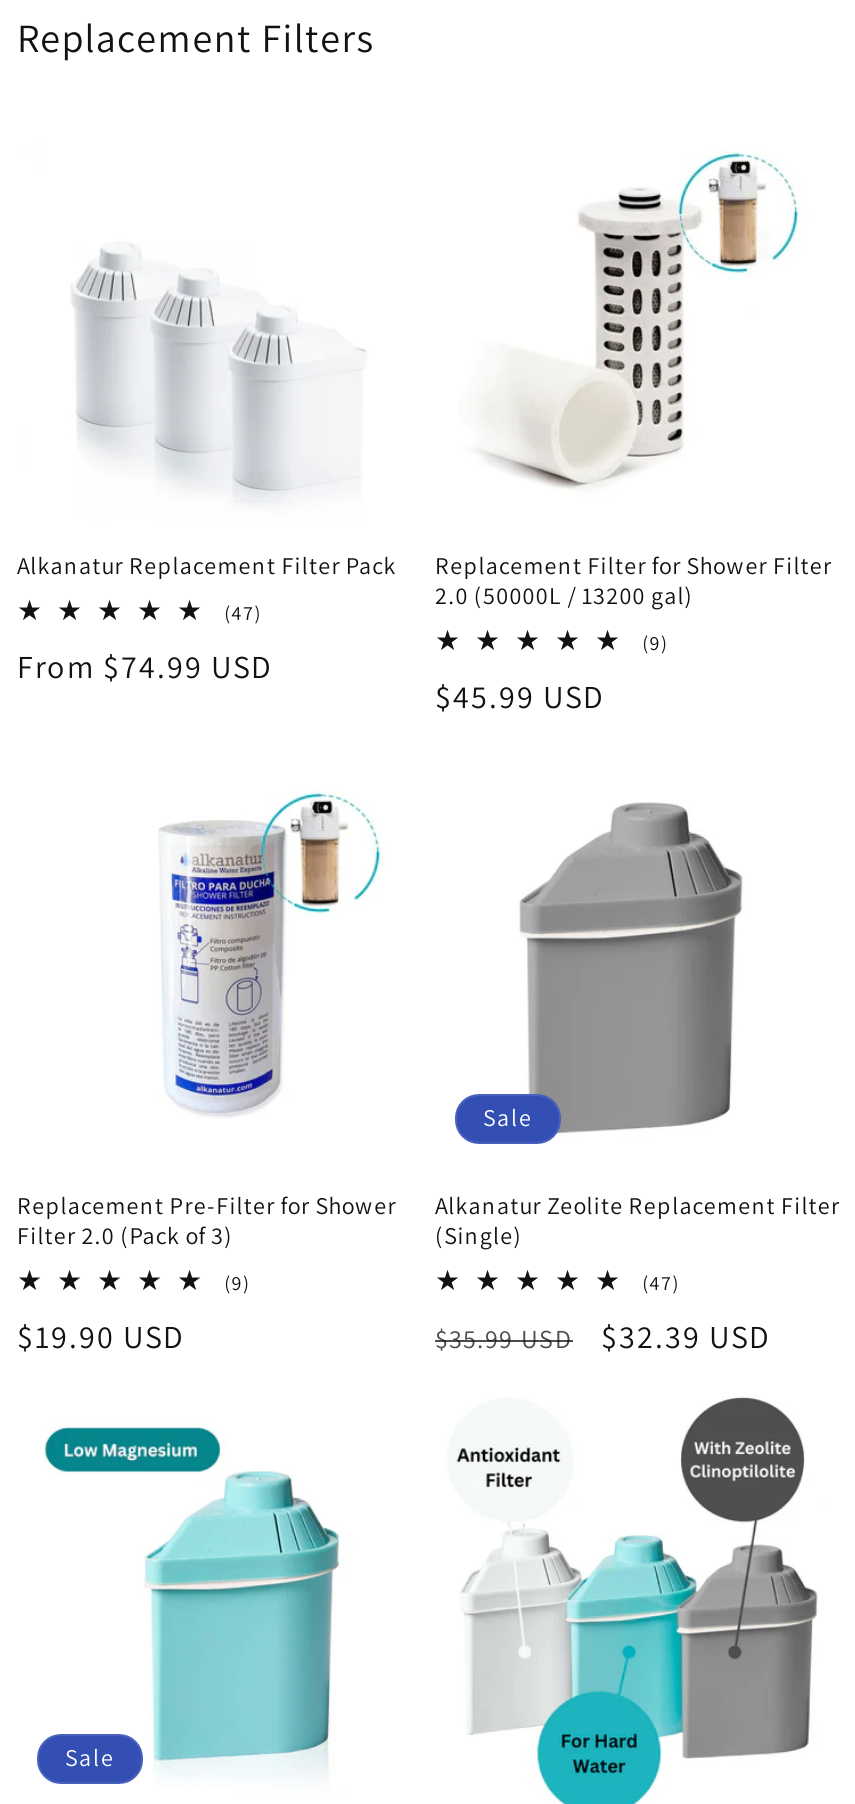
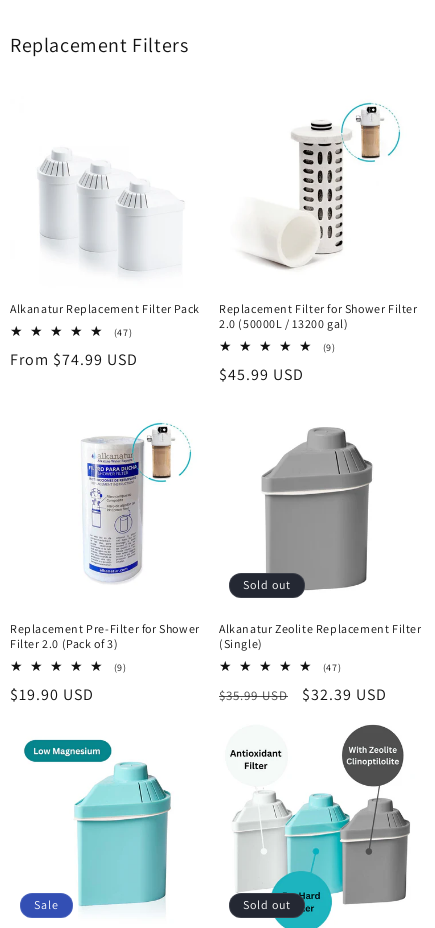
- Sale
+ Sold out

+ Sold out
